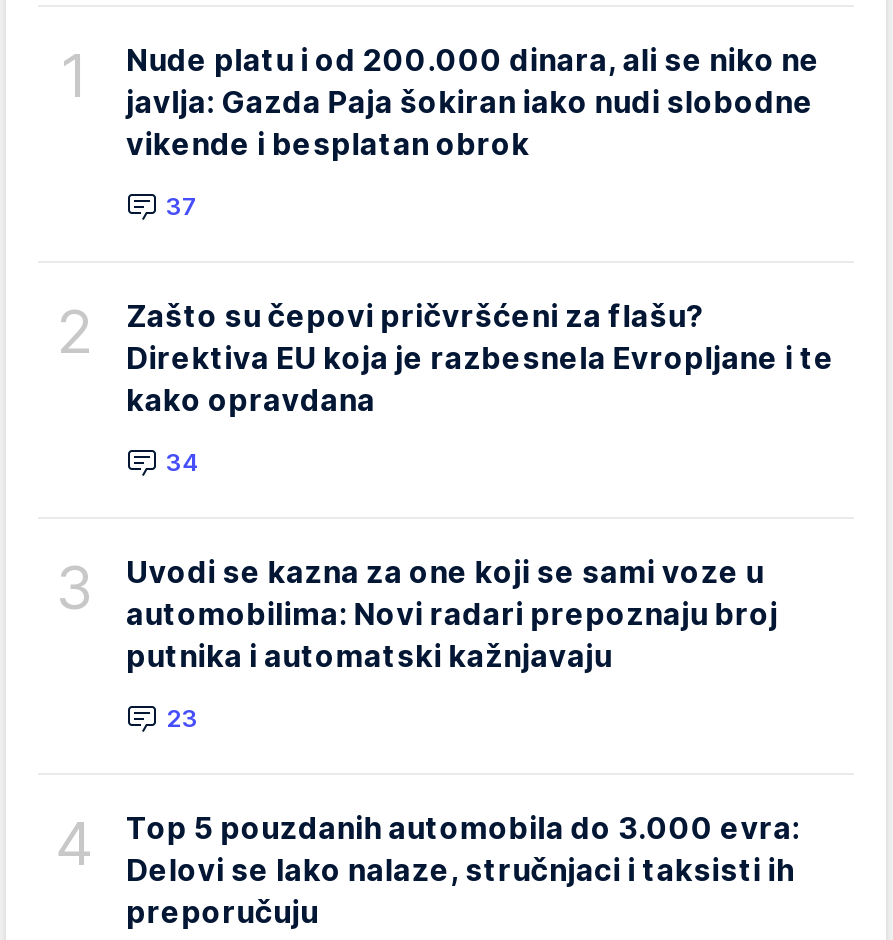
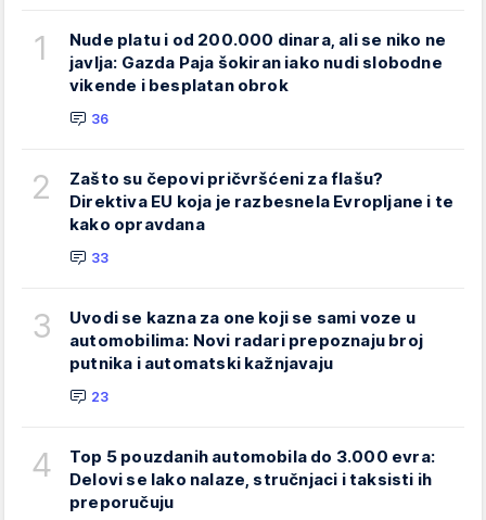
- 37
+ 36

- 34
+ 33
